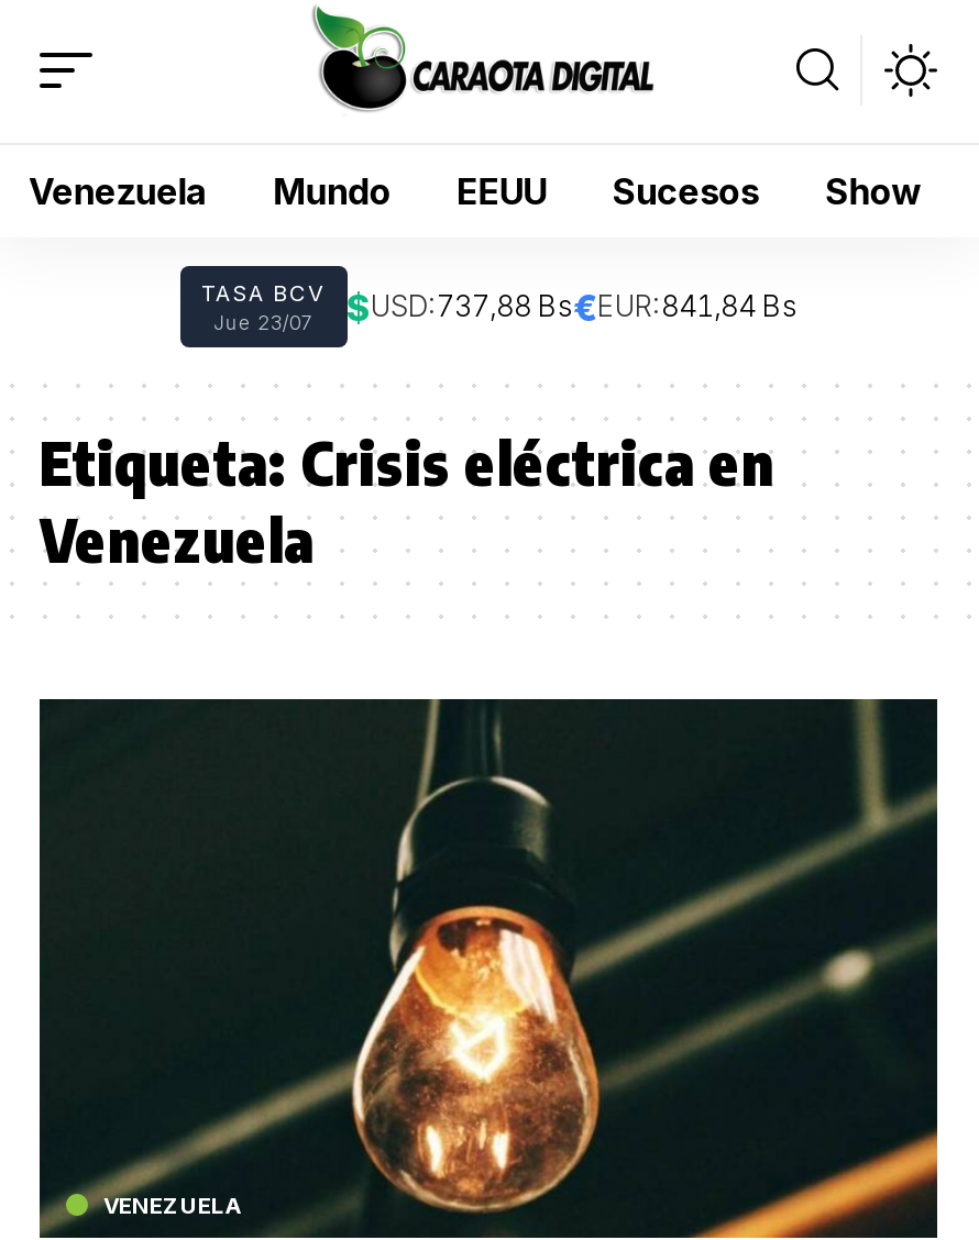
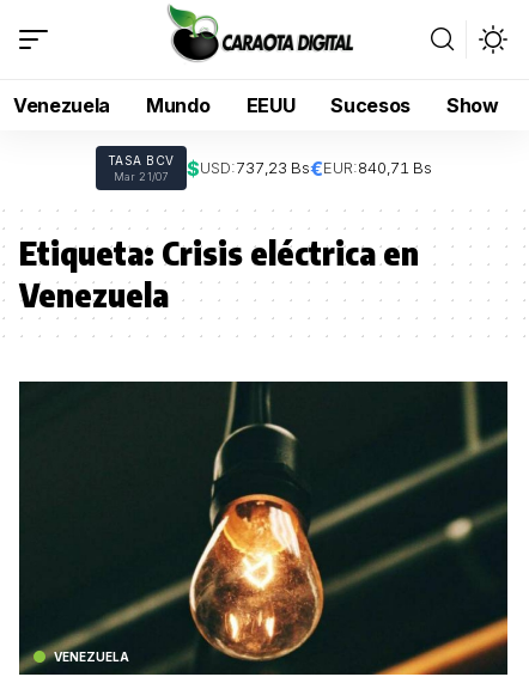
- Jue 23/07
- $USD:737,88 Bs€EUR:841,84 Bs
+ Mar 21/07
+ $USD:737,23 Bs€EUR:840,71 Bs
